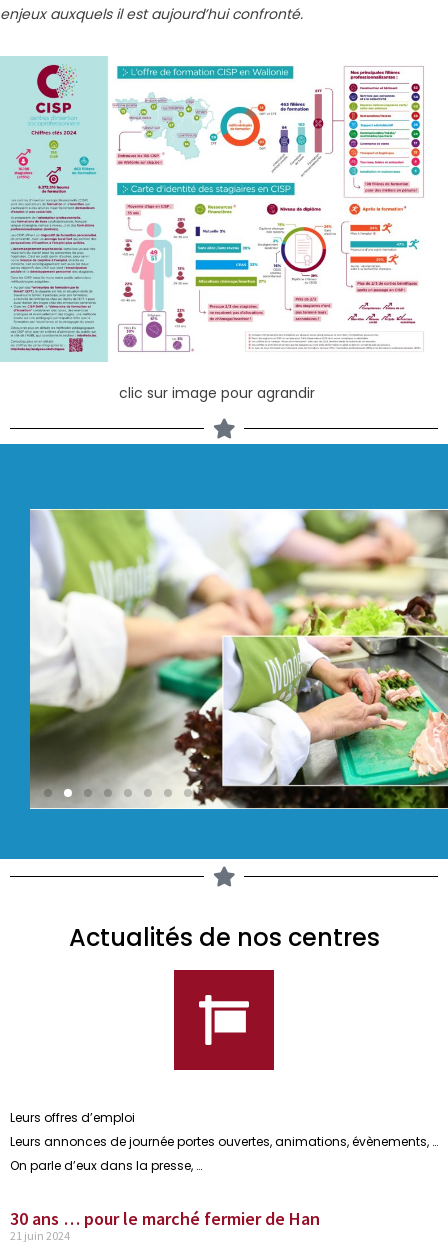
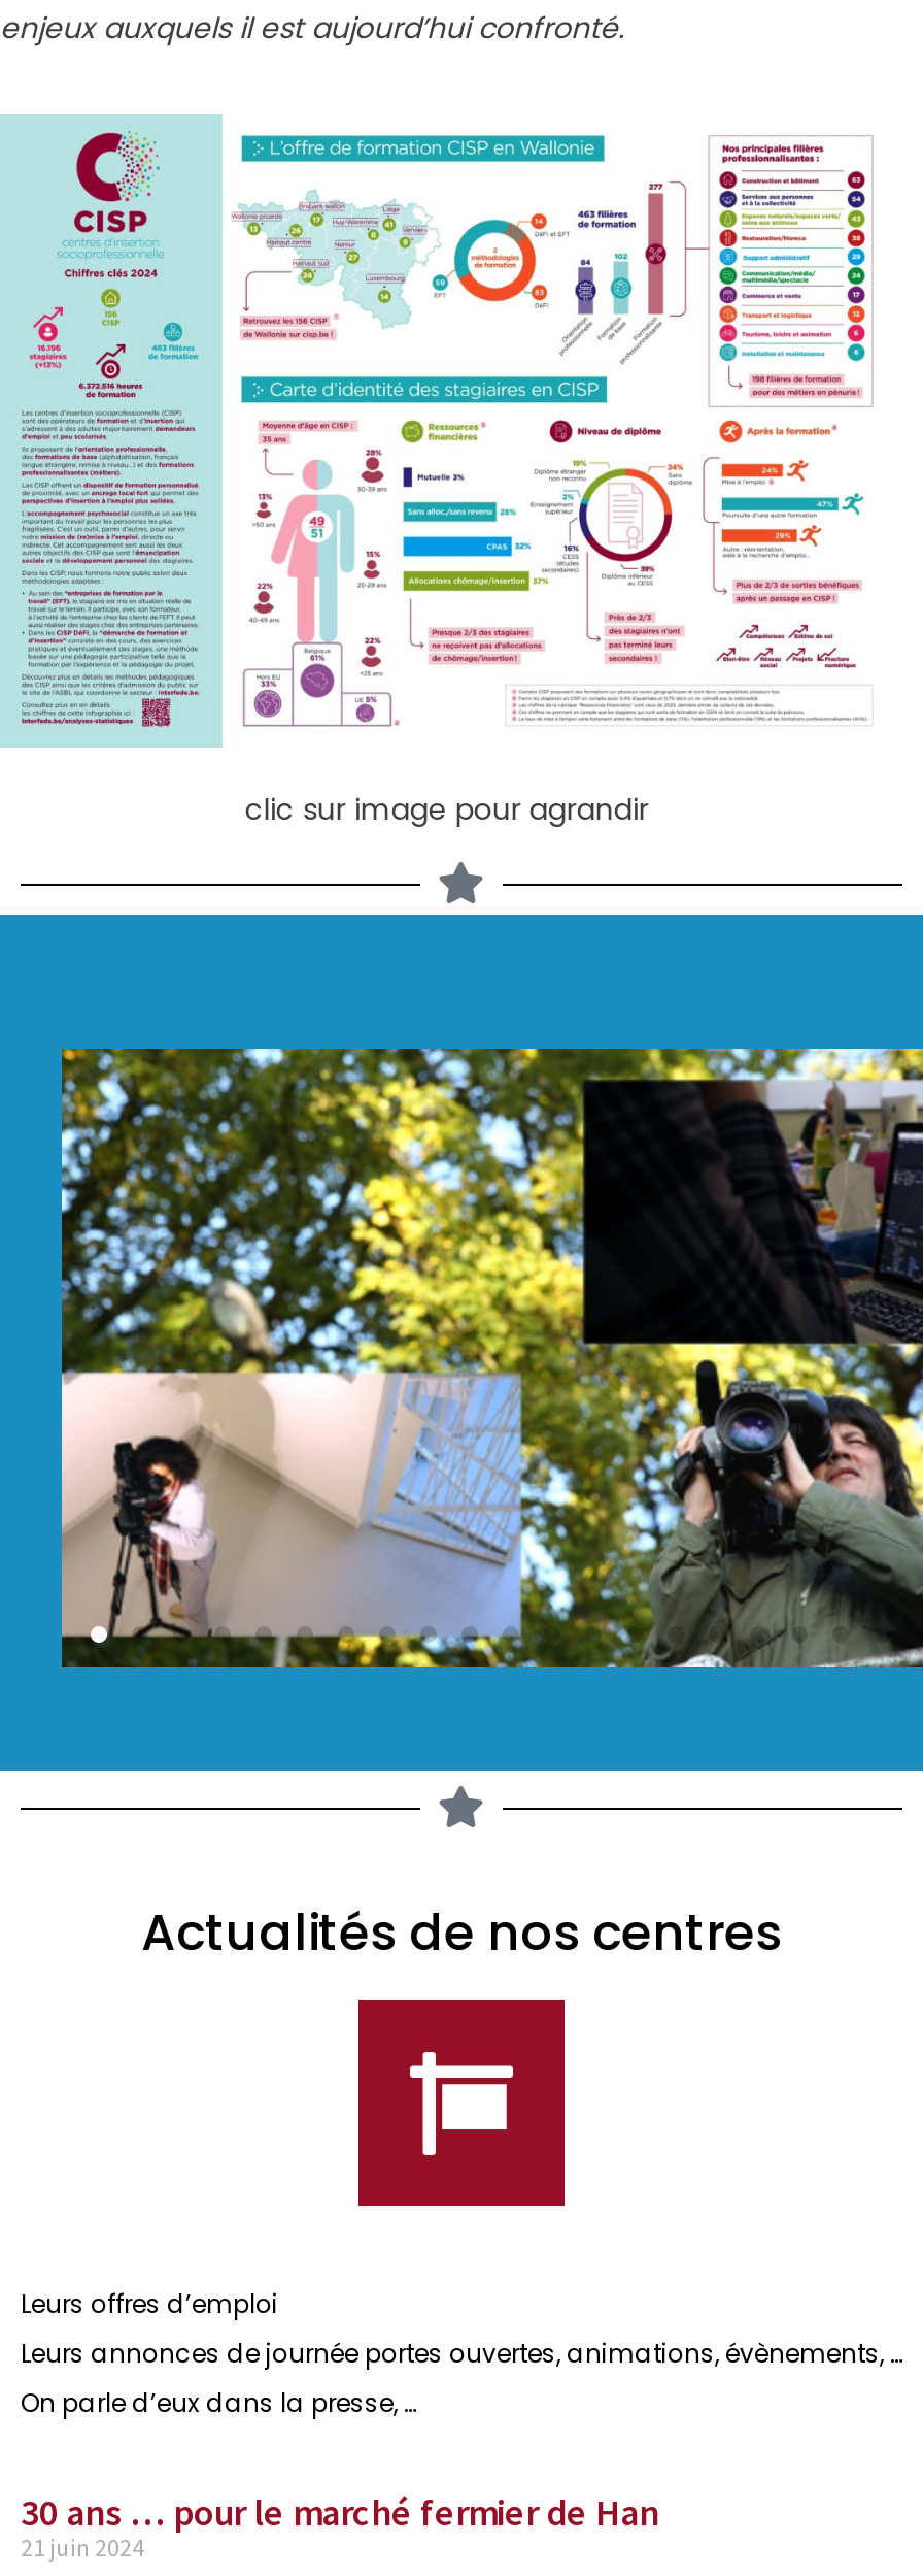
- [image]
+ [image]
